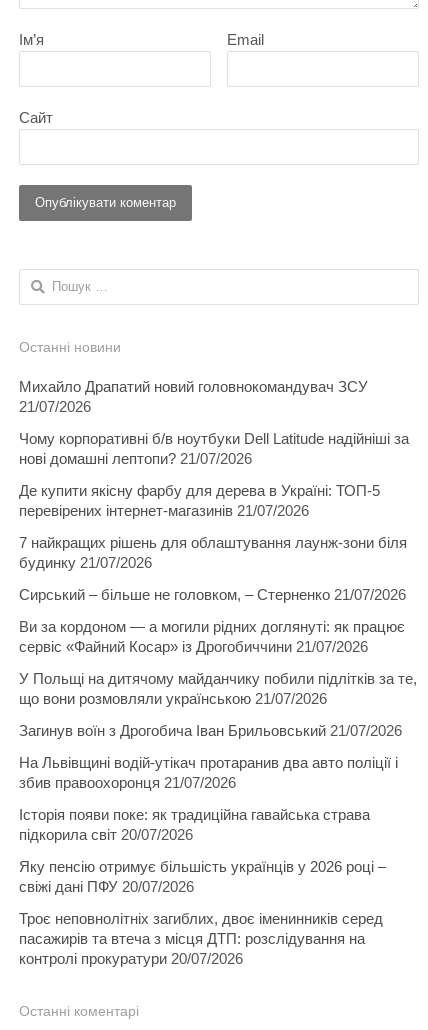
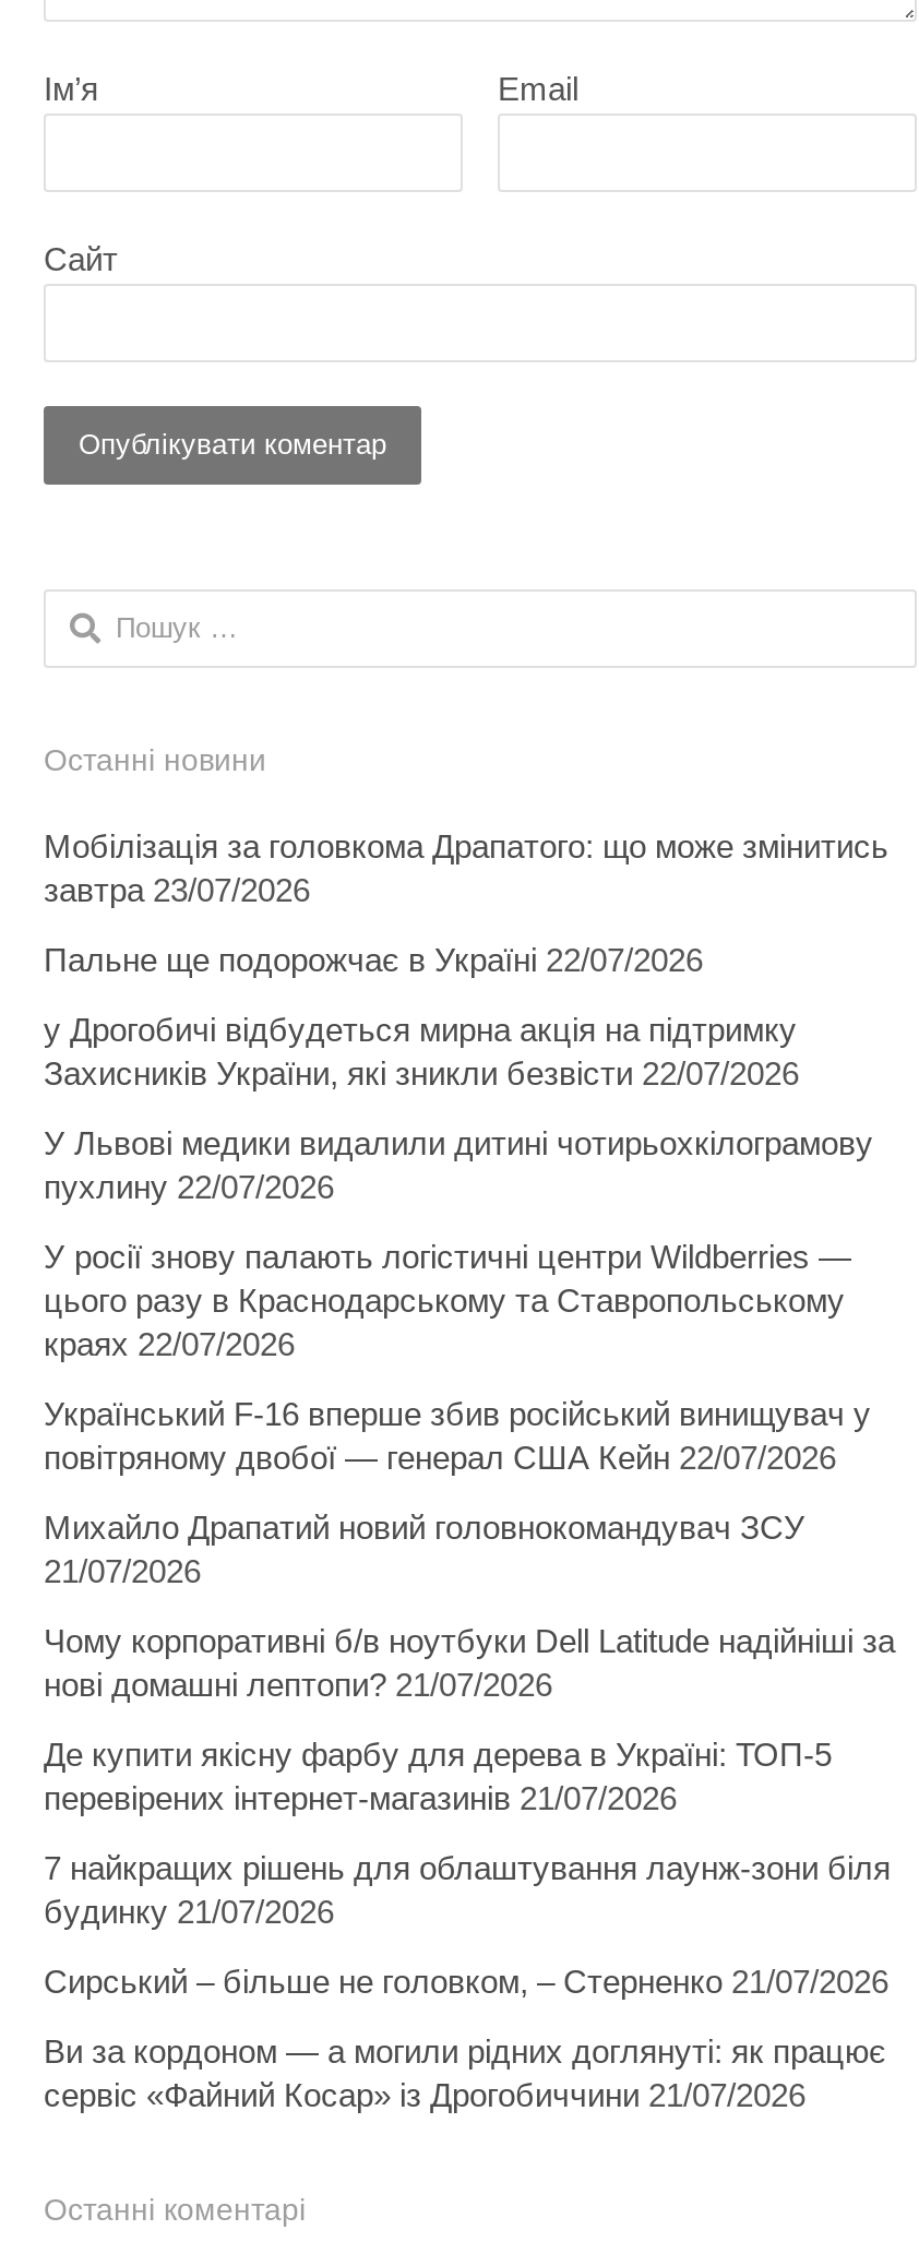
+ Мобілізація за головкома Драпатого: що може змінитись
+ завтра 23/07/2026
+ Пальне ще подорожчає в Україні 22/07/2026
+ у Дрогобичі відбудеться мирна акція на підтримку
+ Захисників України, які зникли безвісти 22/07/2026
+ У Львові медики видалили дитині чотирьохкілограмову
+ пухлину 22/07/2026
+ У росії знову палають логістичні центри Wildberries —
+ цього разу в Краснодарському та Ставропольському
+ краях 22/07/2026
+ Український F-16 вперше збив російський винищувач у
+ повітряному двобої — генерал США Кейн 22/07/2026

moved down: Михайло Драпатий новий головнокомандувач ЗСУ | 21/07/2026 | Чому корпоративні б/в ноутбуки Dell Latitude надійніші за | ... | Ви за кордоном — а могили рідних доглянуті: як працює | сервіс «Файний Косар» із Дрогобиччини 21/07/2026

- У Польщі на дитячому майданчику побили підлітків за те,
- що вони розмовляли українською 21/07/2026
- Загинув воїн з Дрогобича Іван Брильовський 21/07/2026
- На Львівщині водій-утікач протаранив два авто поліції і
- збив правоохоронця 21/07/2026
- Історія появи поке: як традиційна гавайська страва
- підкорила світ 20/07/2026
- Яку пенсію отримує більшість українців у 2026 році –
- свіжі дані ПФУ 20/07/2026
- Троє неповнолітніх загиблих, двоє іменинників серед
- пасажирів та втеча з місця ДТП: розслідування на
- контролі прокуратури 20/07/2026
